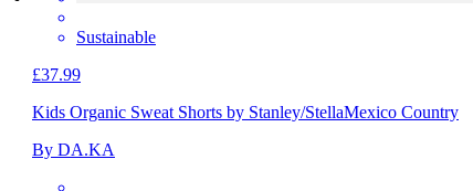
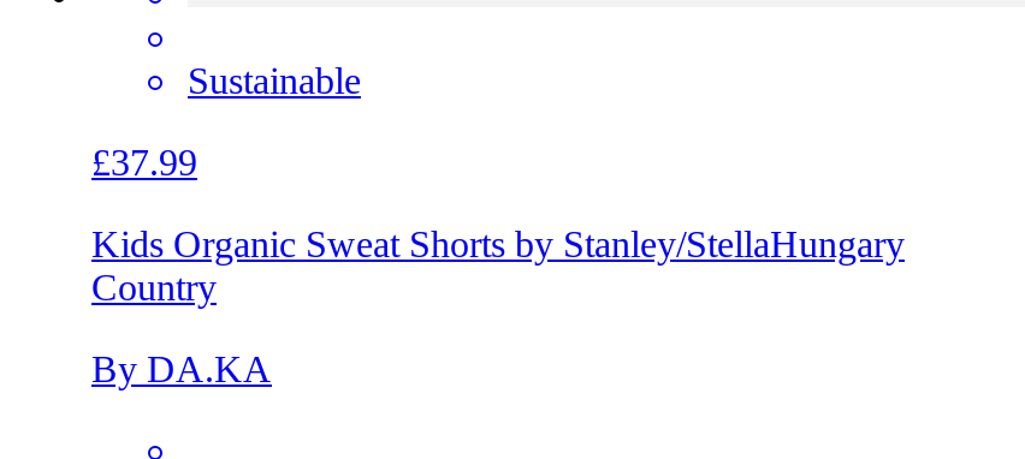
- Kids Organic Sweat Shorts by Stanley/StellaMexico Country
+ Kids Organic Sweat Shorts by Stanley/StellaHungary
+ Country
